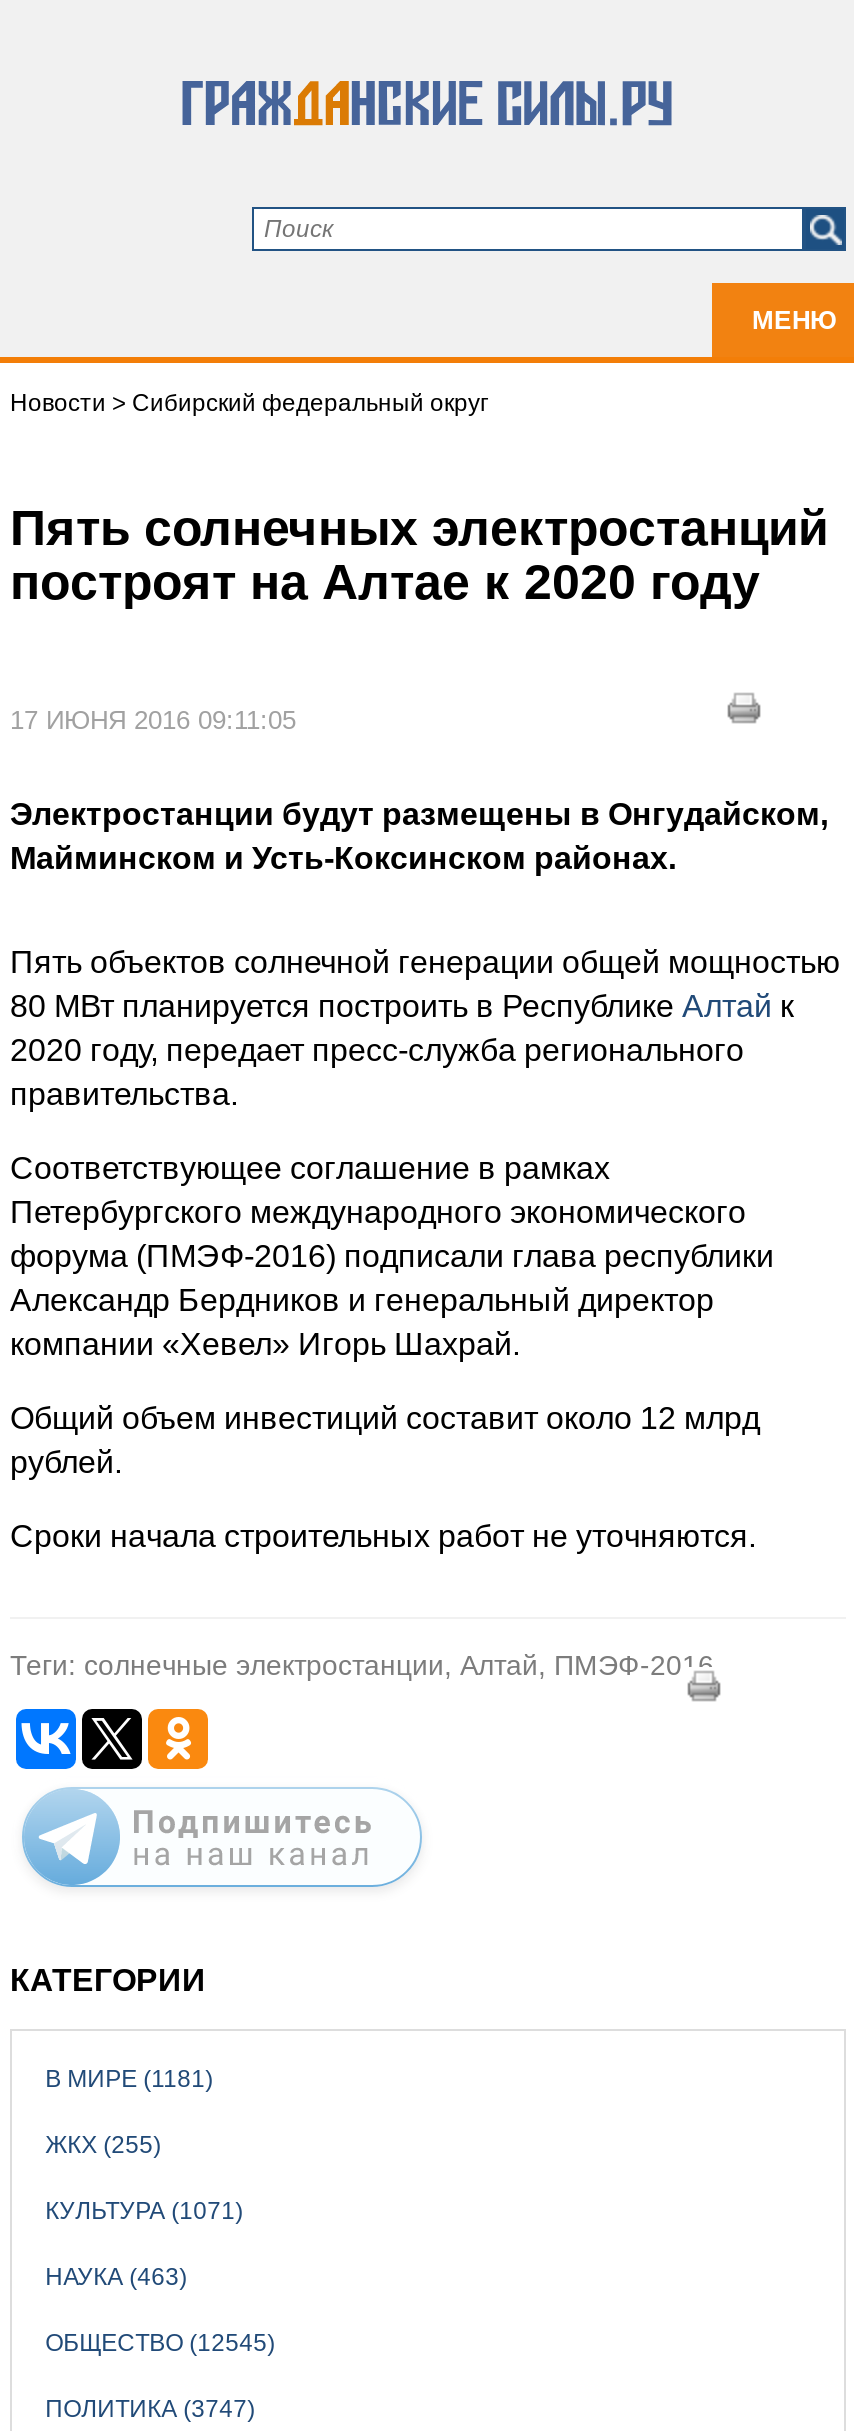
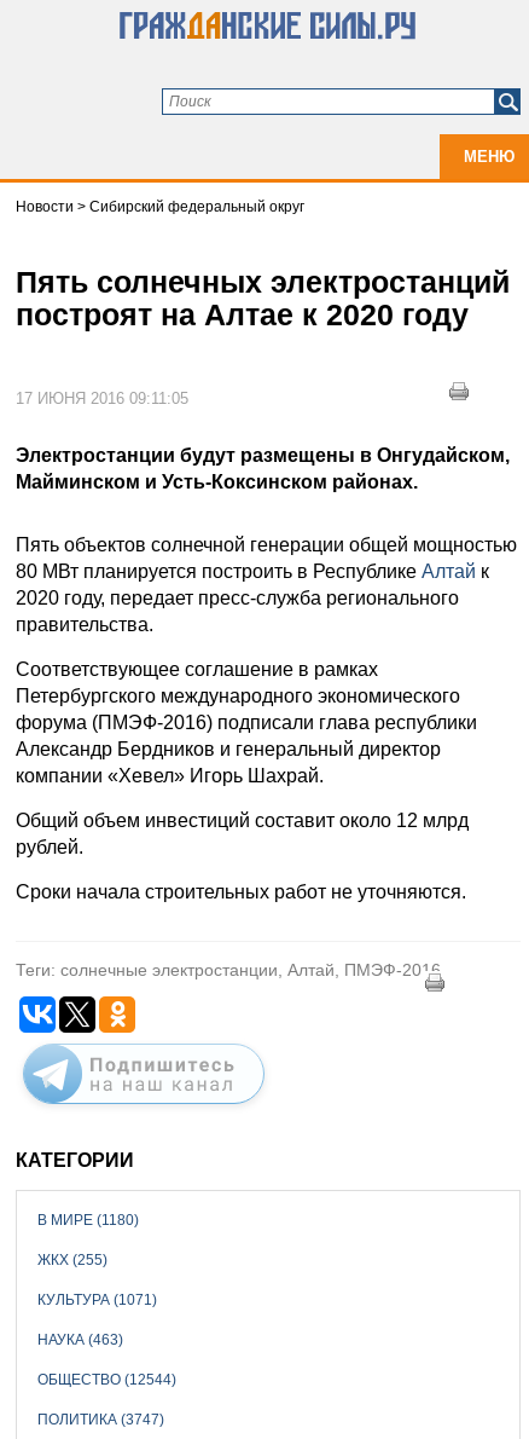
- В МИРЕ (1181)
+ В МИРЕ (1180)

- ОБЩЕСТВО (12545)
+ ОБЩЕСТВО (12544)
